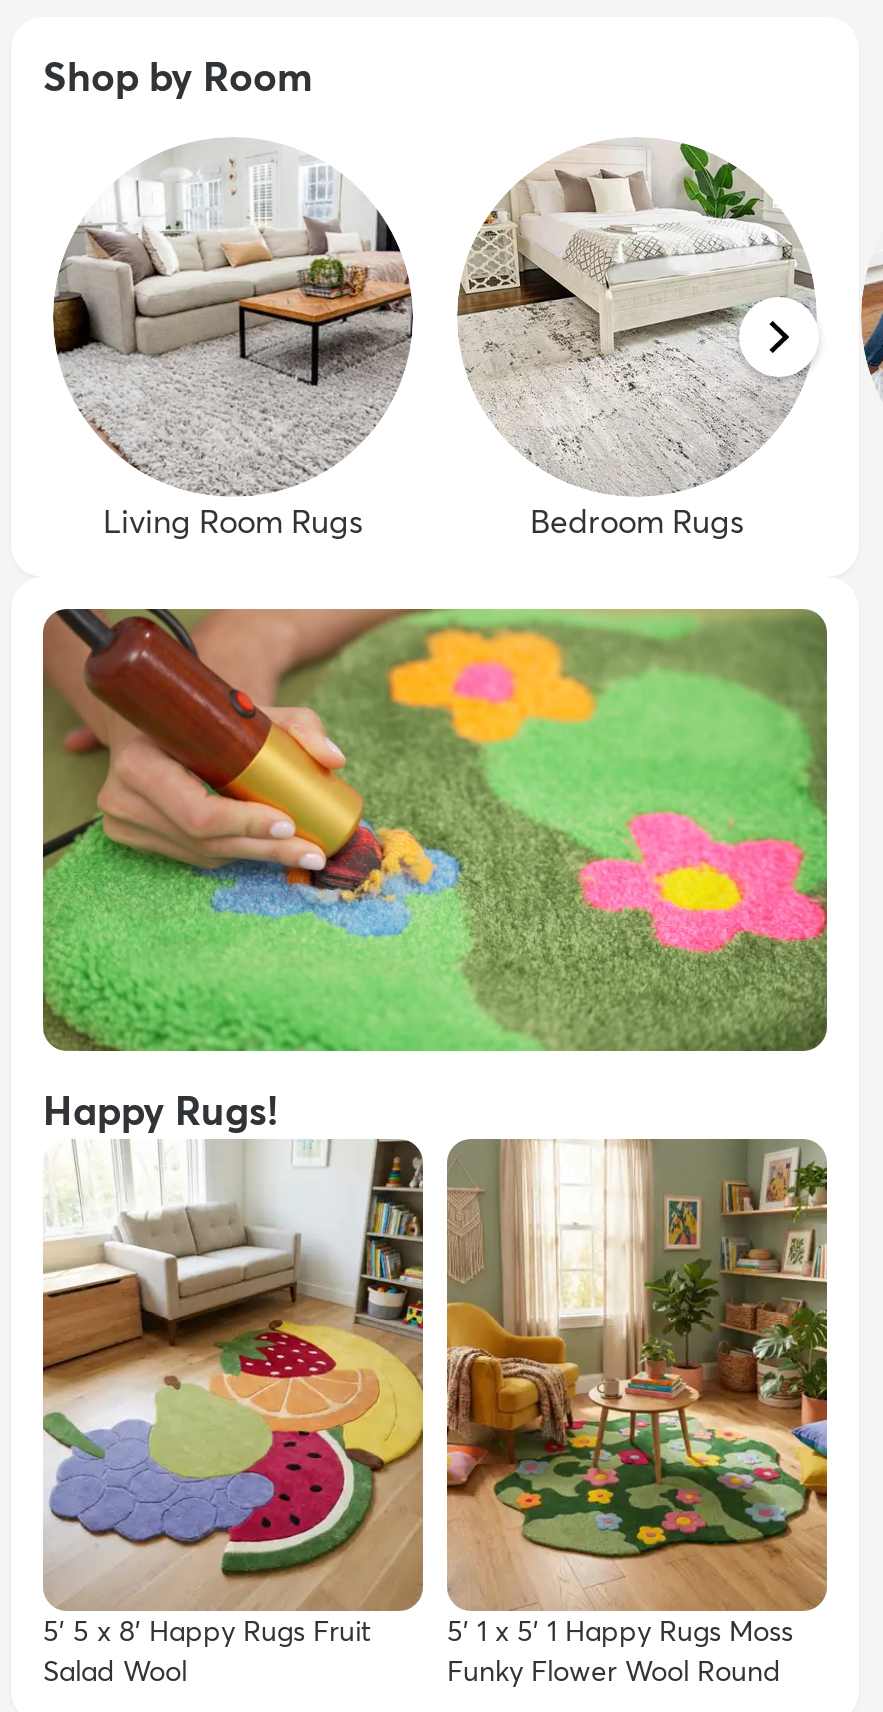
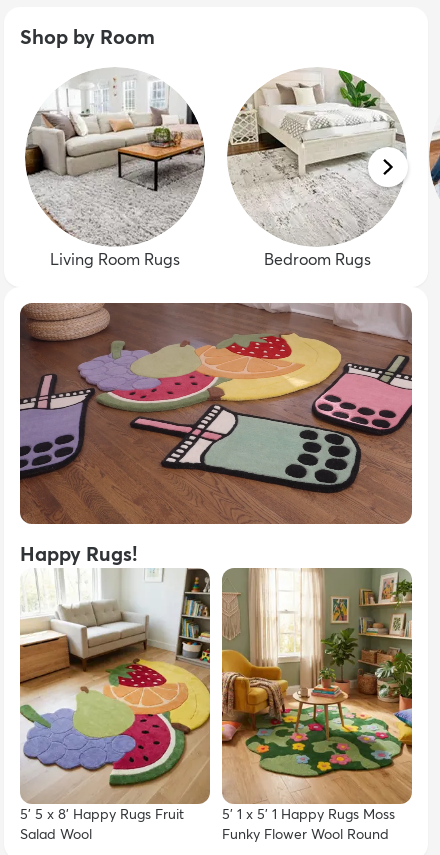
- [image]
+ [image]
